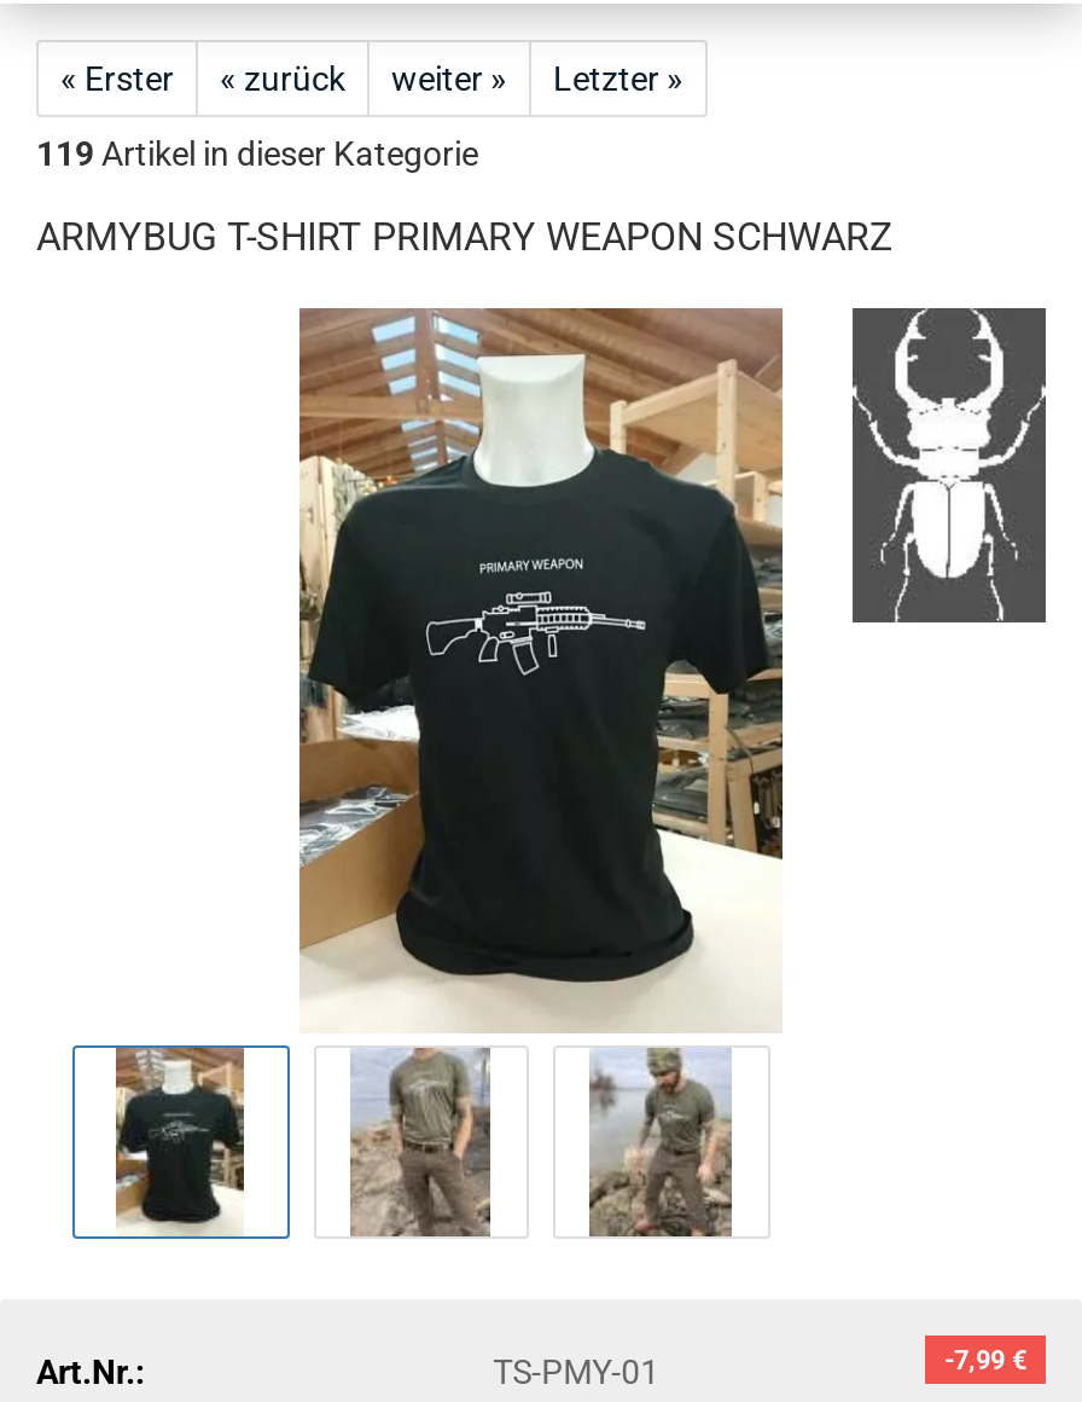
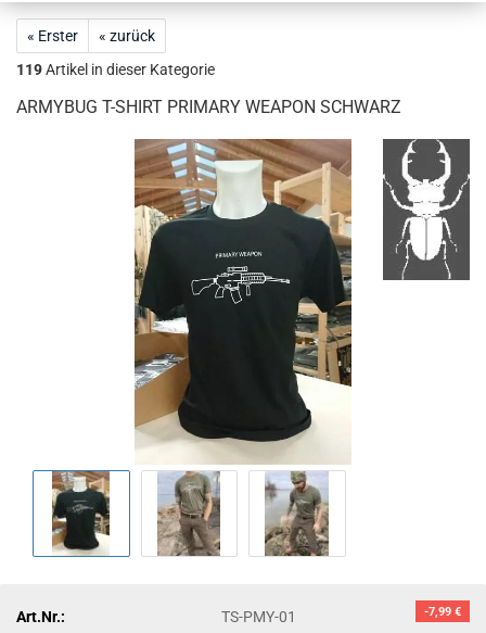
- weiter »
- Letzter »
